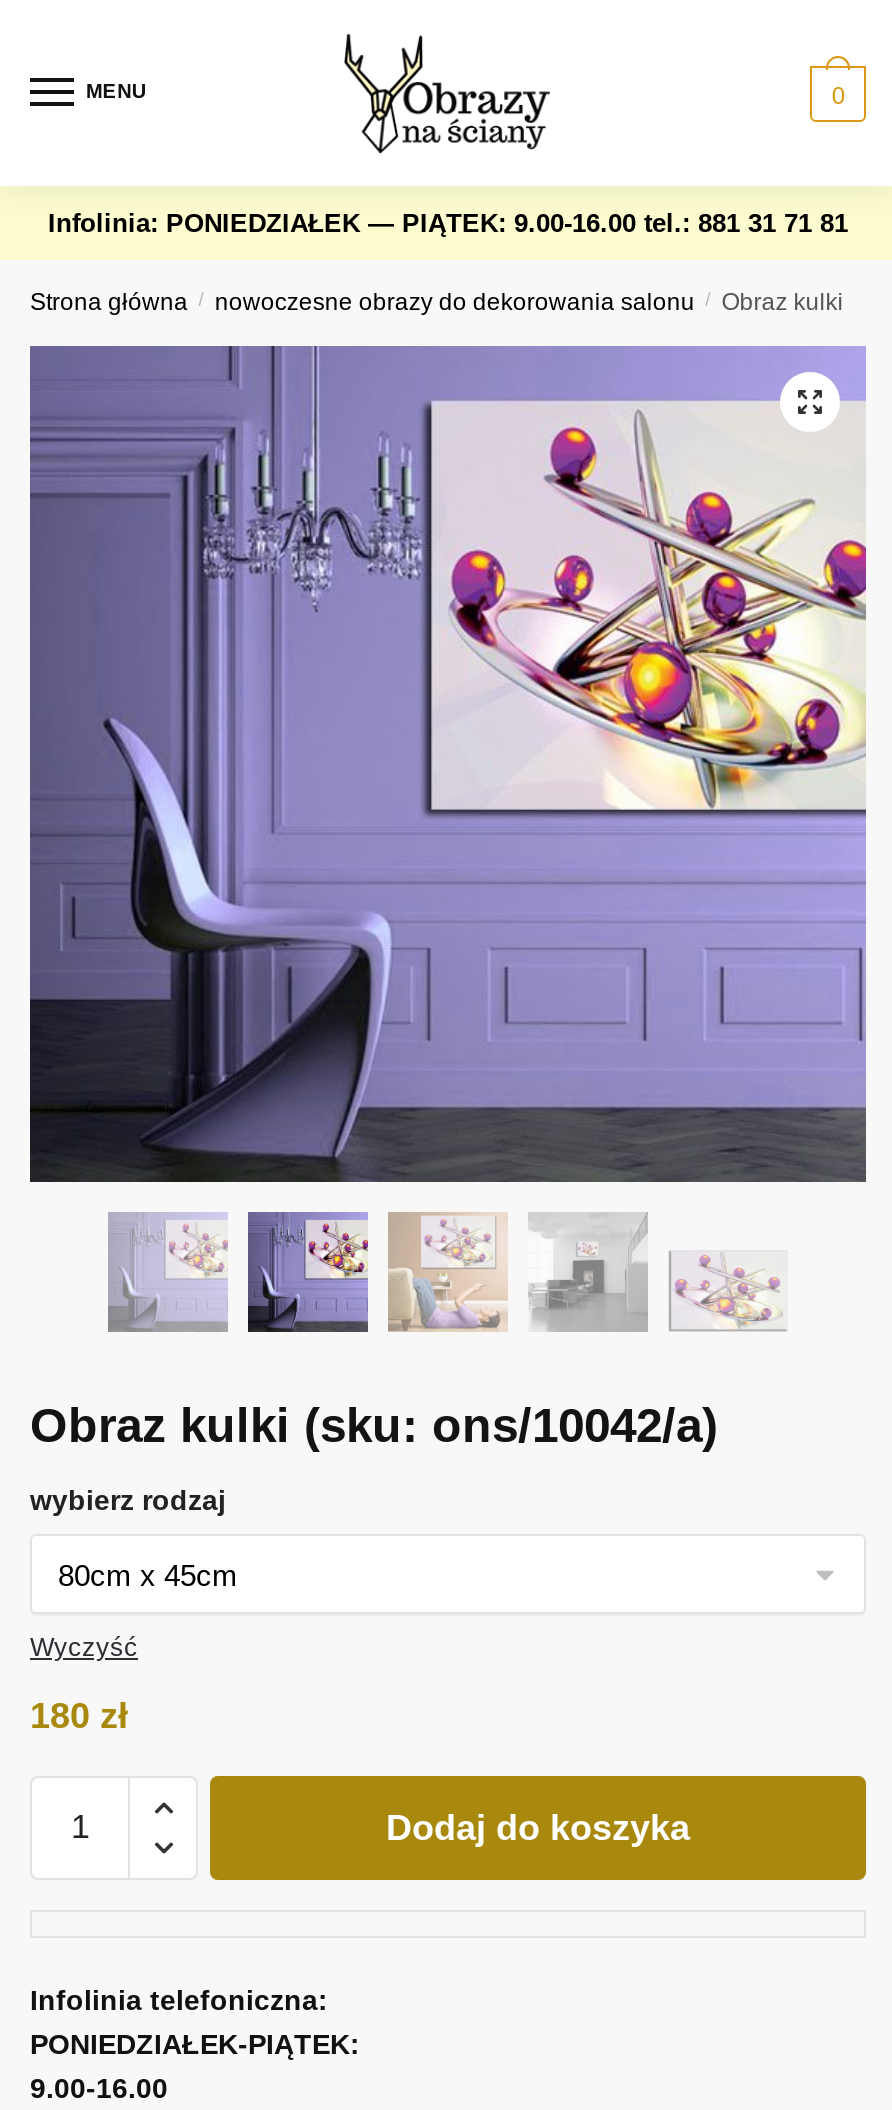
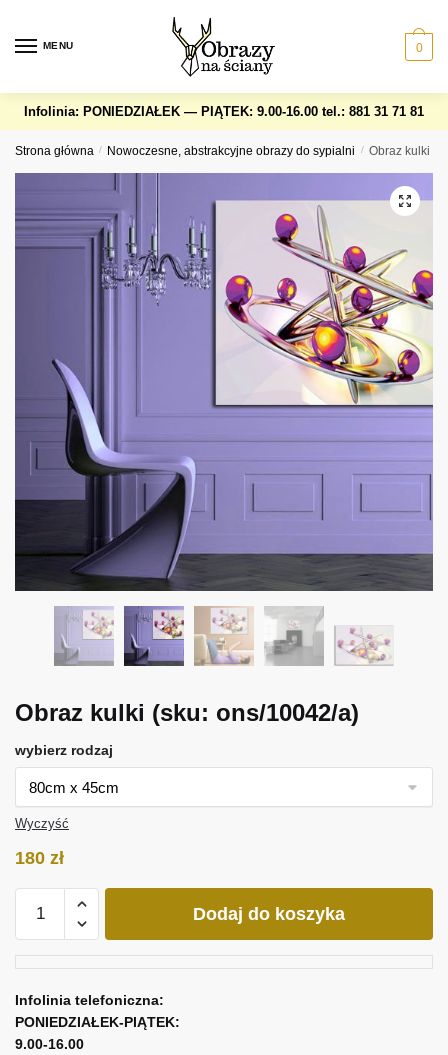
- Strona główna / nowoczesne obrazy do dekorowania salonu / Obraz kulki
+ Strona główna / Nowoczesne, abstrakcyjne obrazy do sypialni / Obraz kulki
